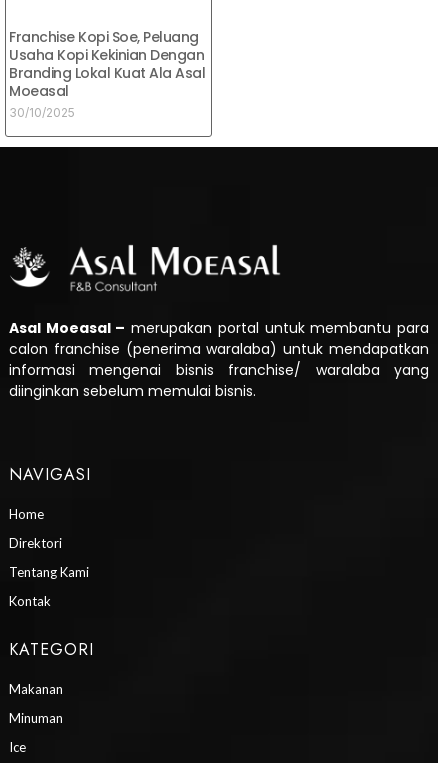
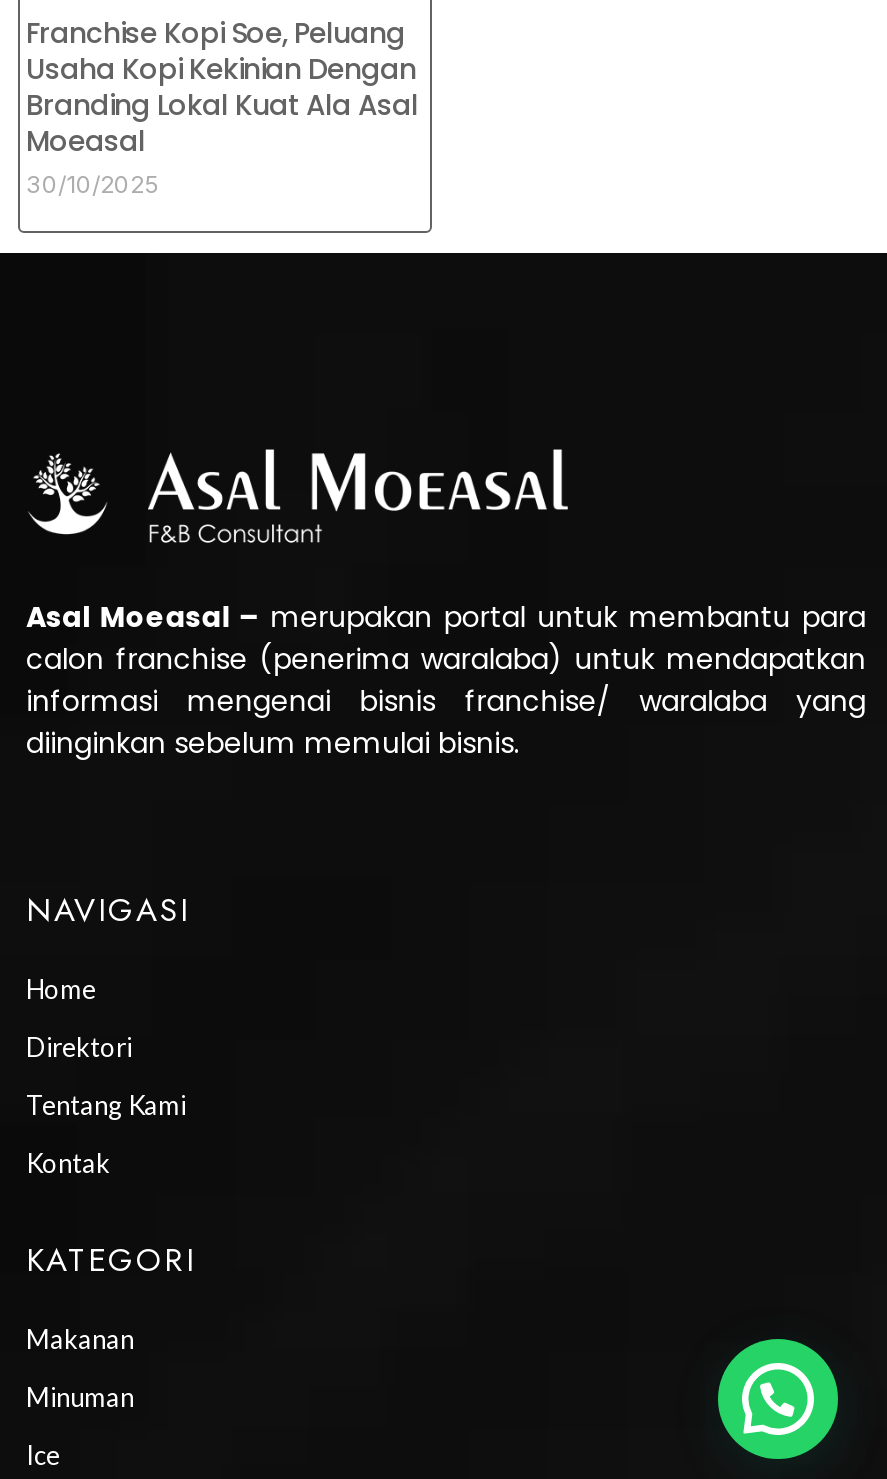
+ [image]
